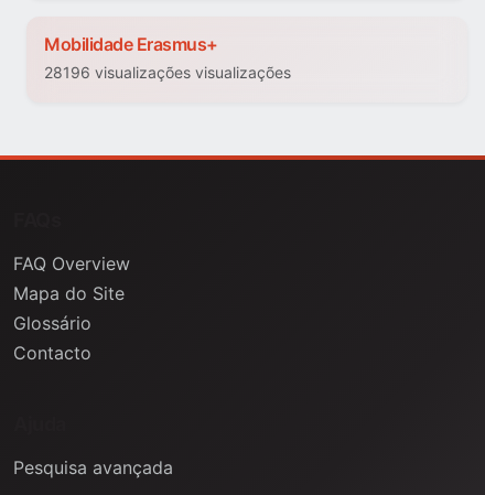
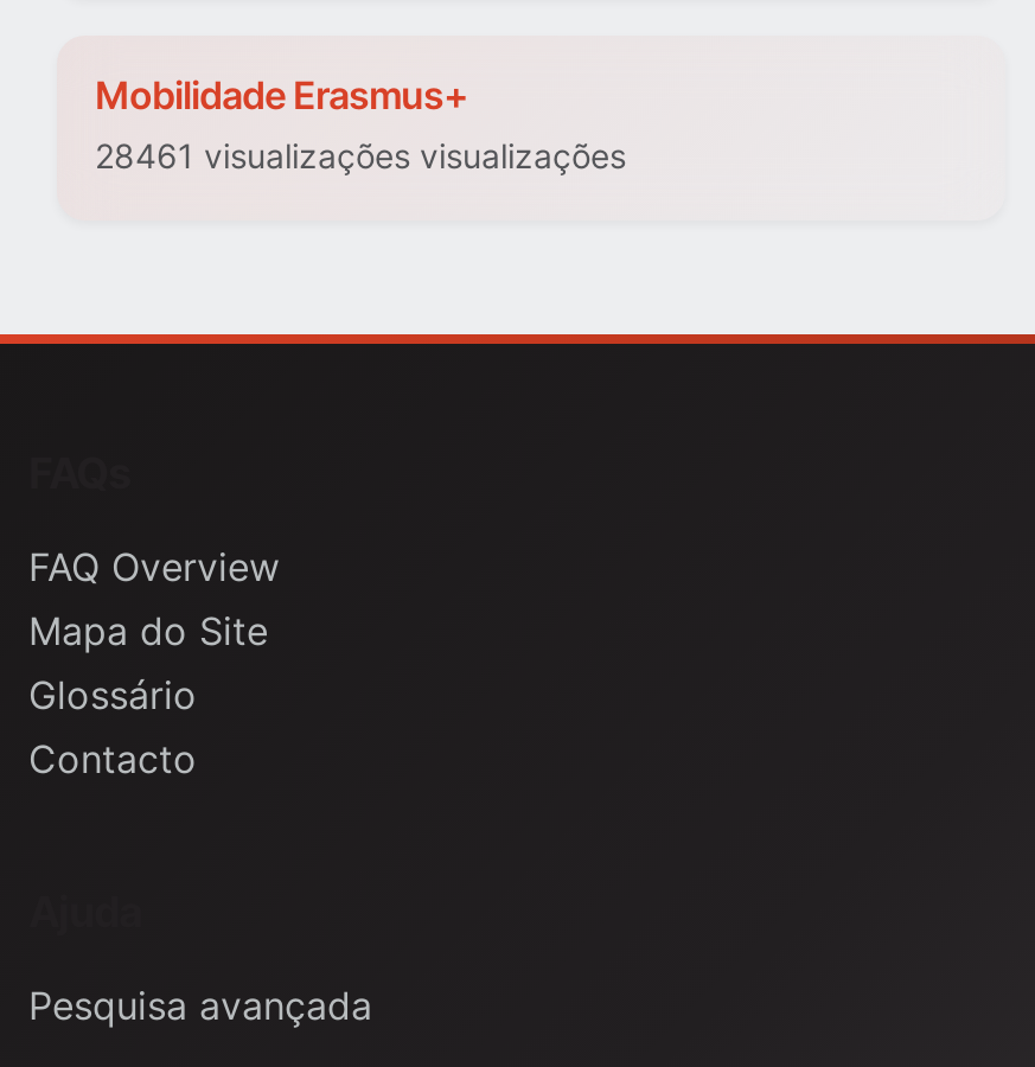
- 28196 visualizações visualizações
+ 28461 visualizações visualizações
